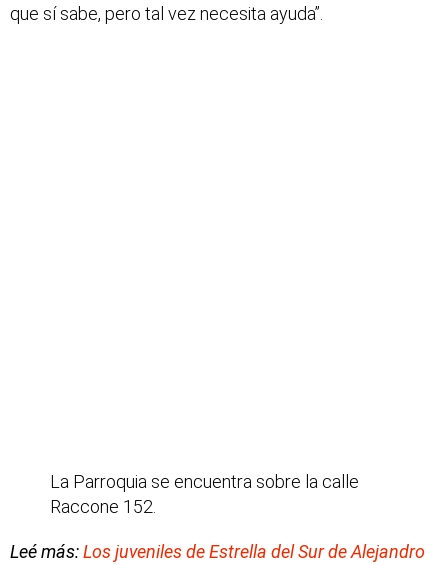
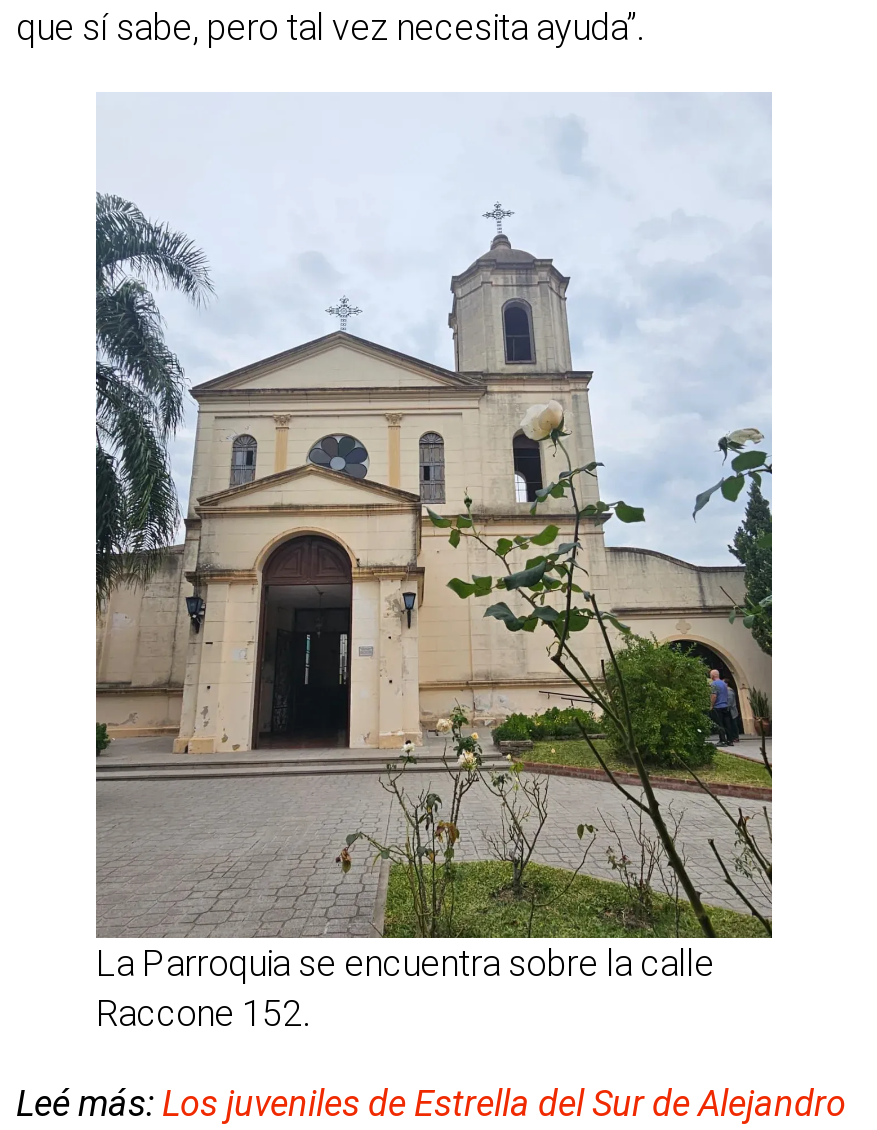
+ [image]
